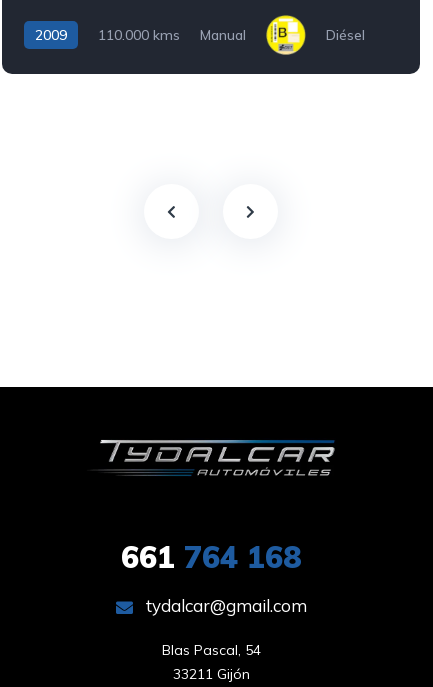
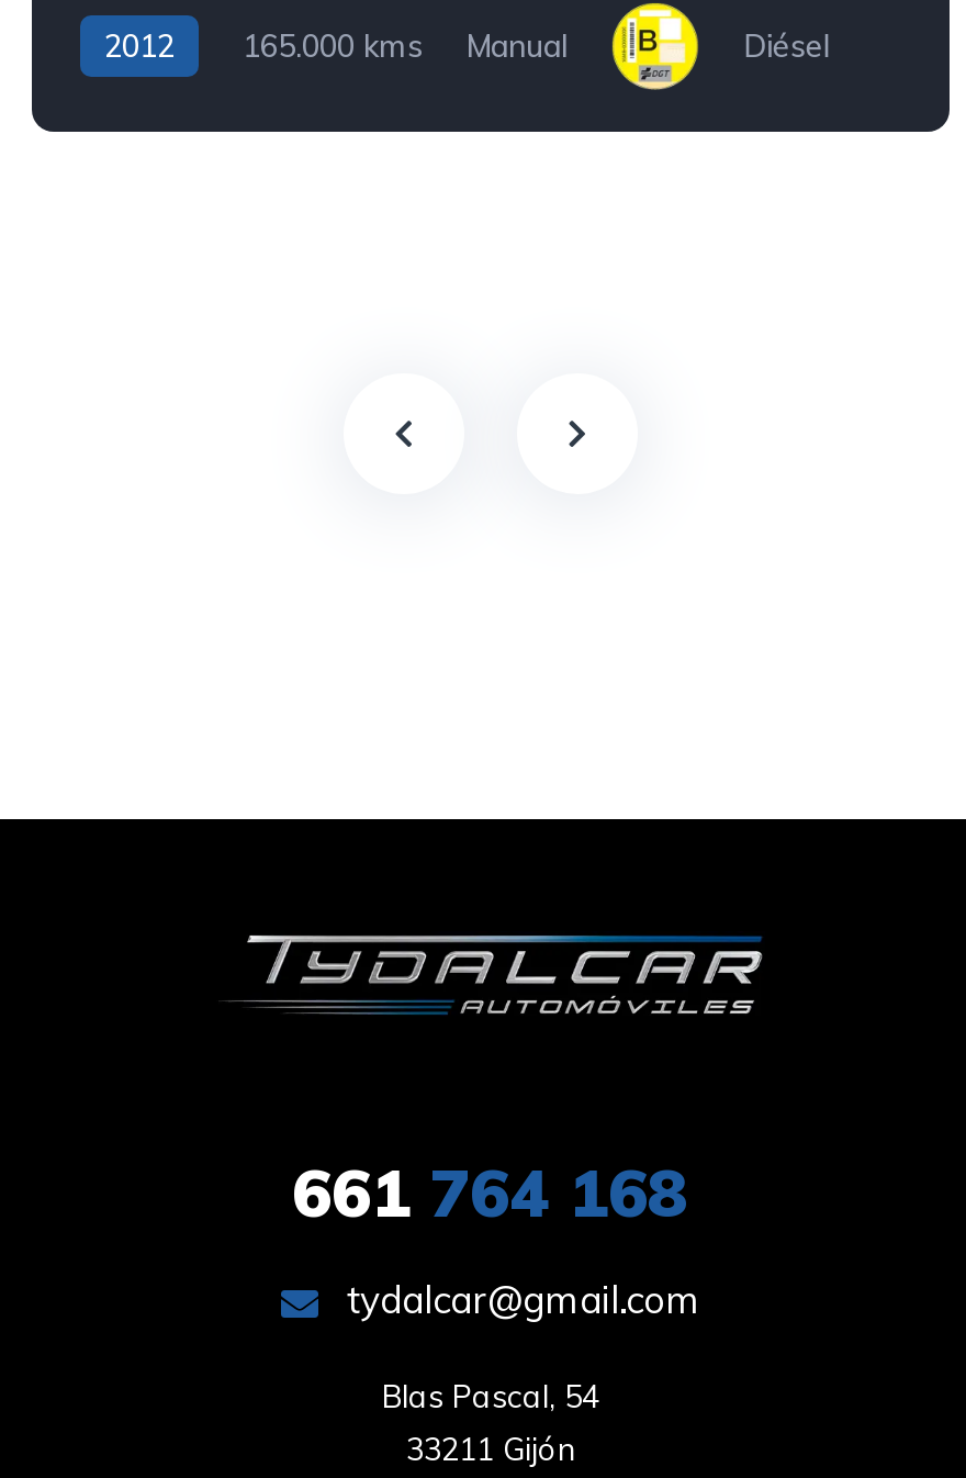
- 2009
- 110.000 kms
+ 2012
+ 165.000 kms
